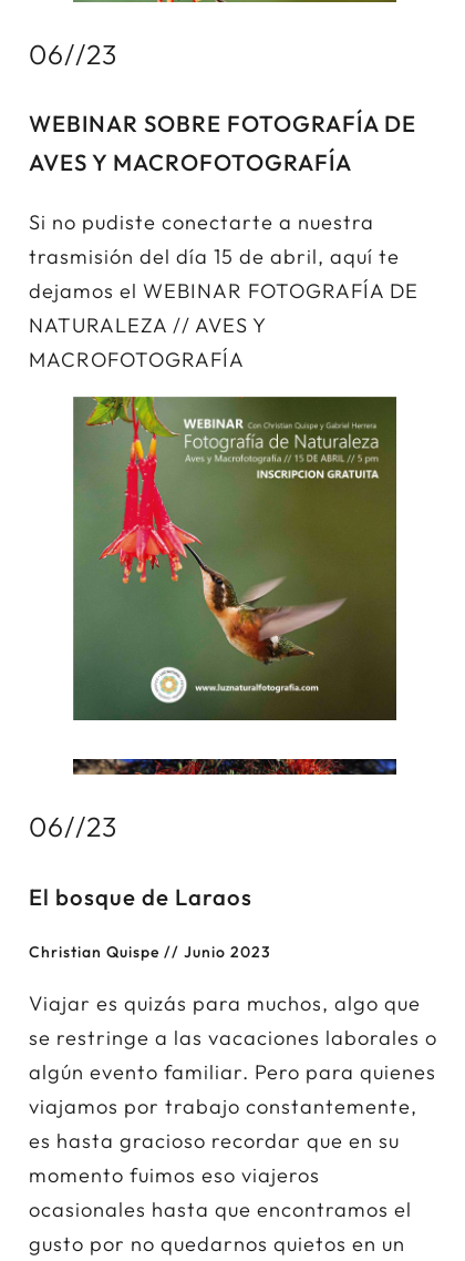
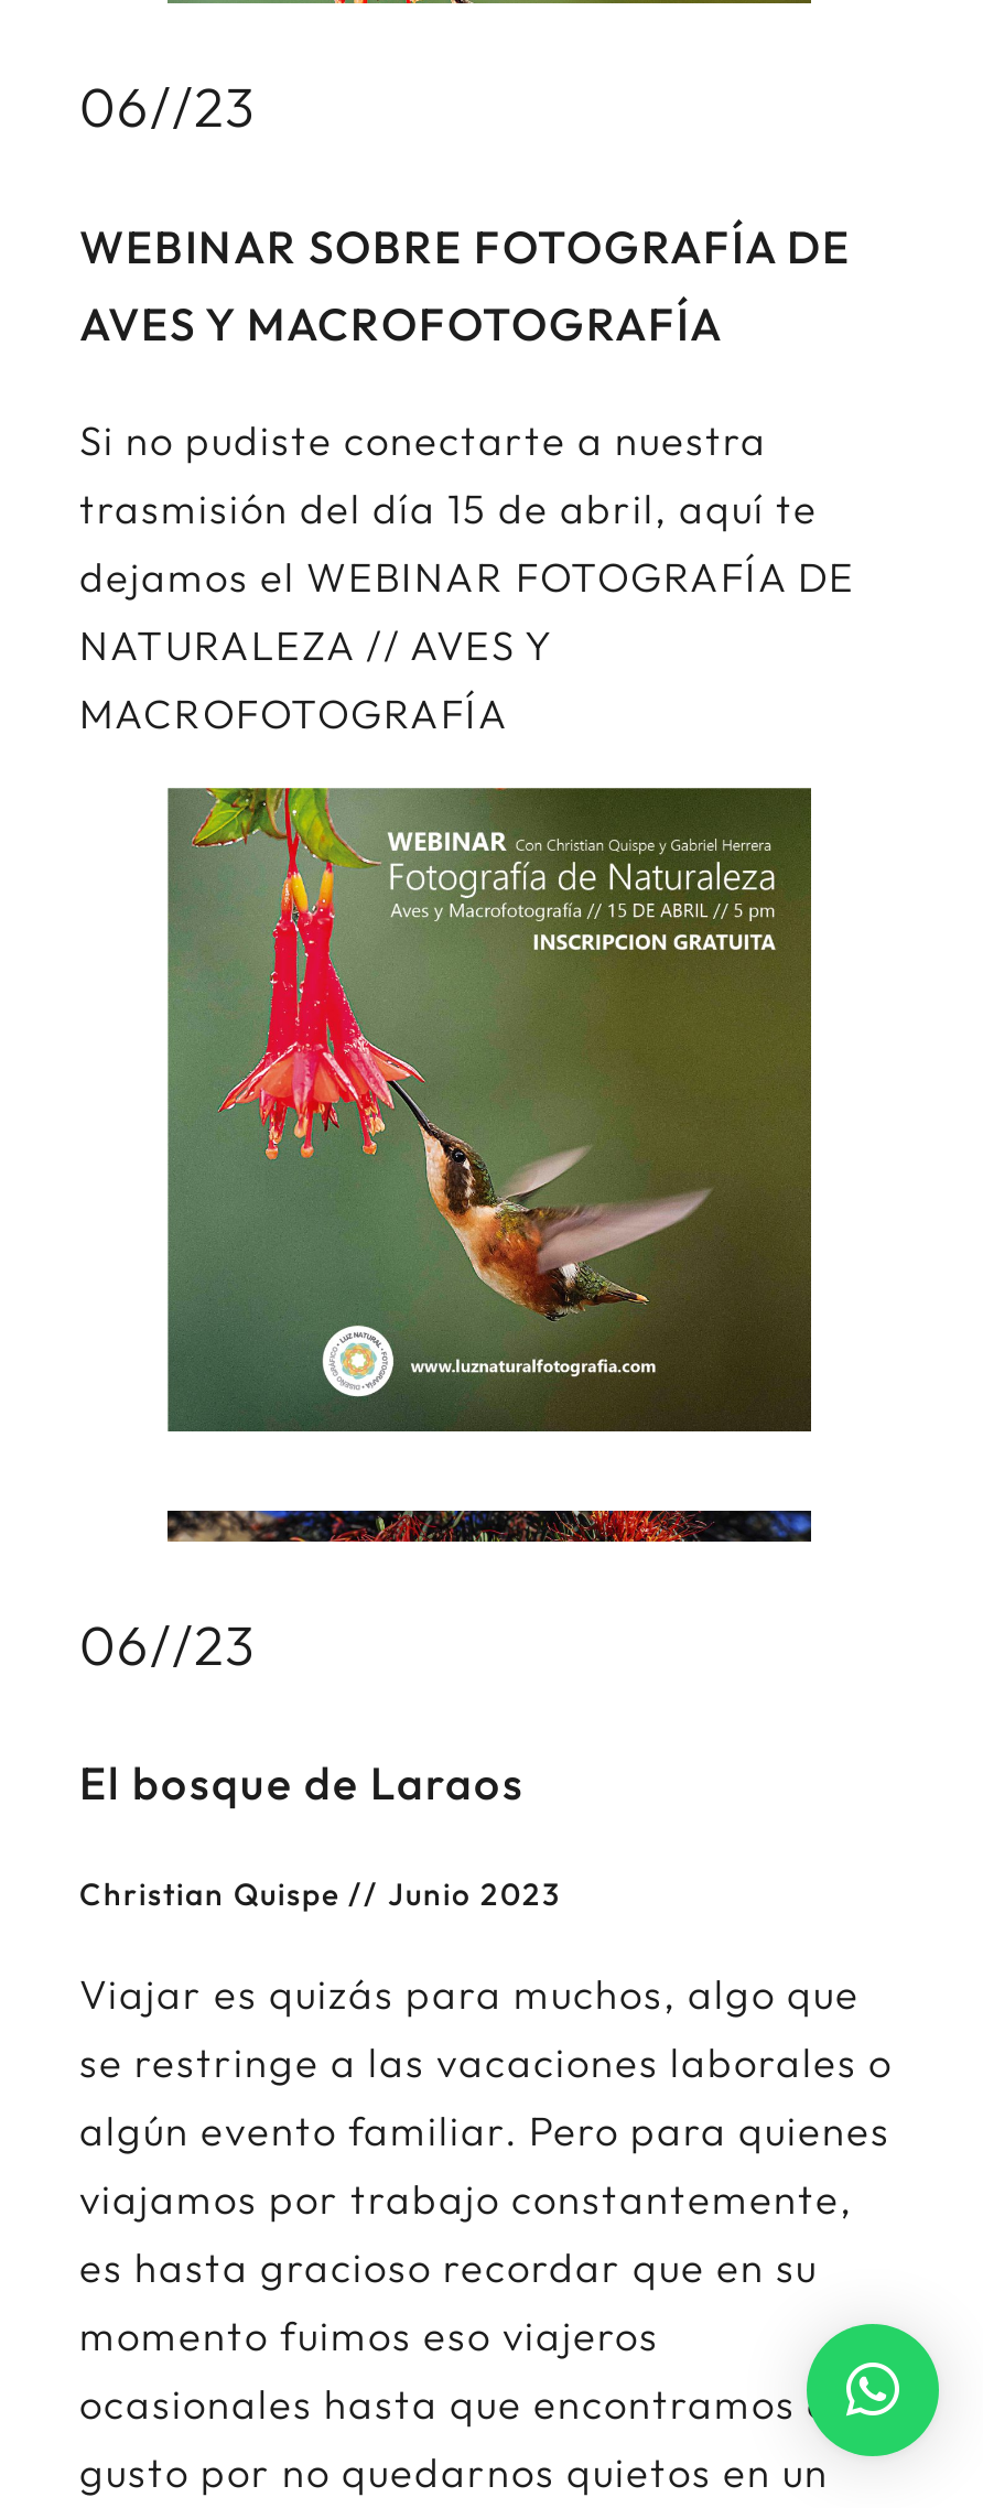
+ [image]
